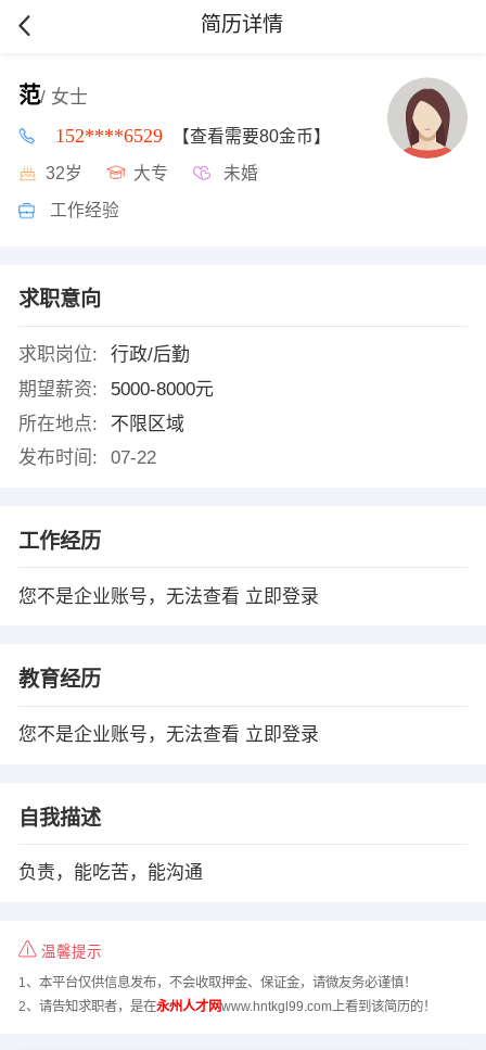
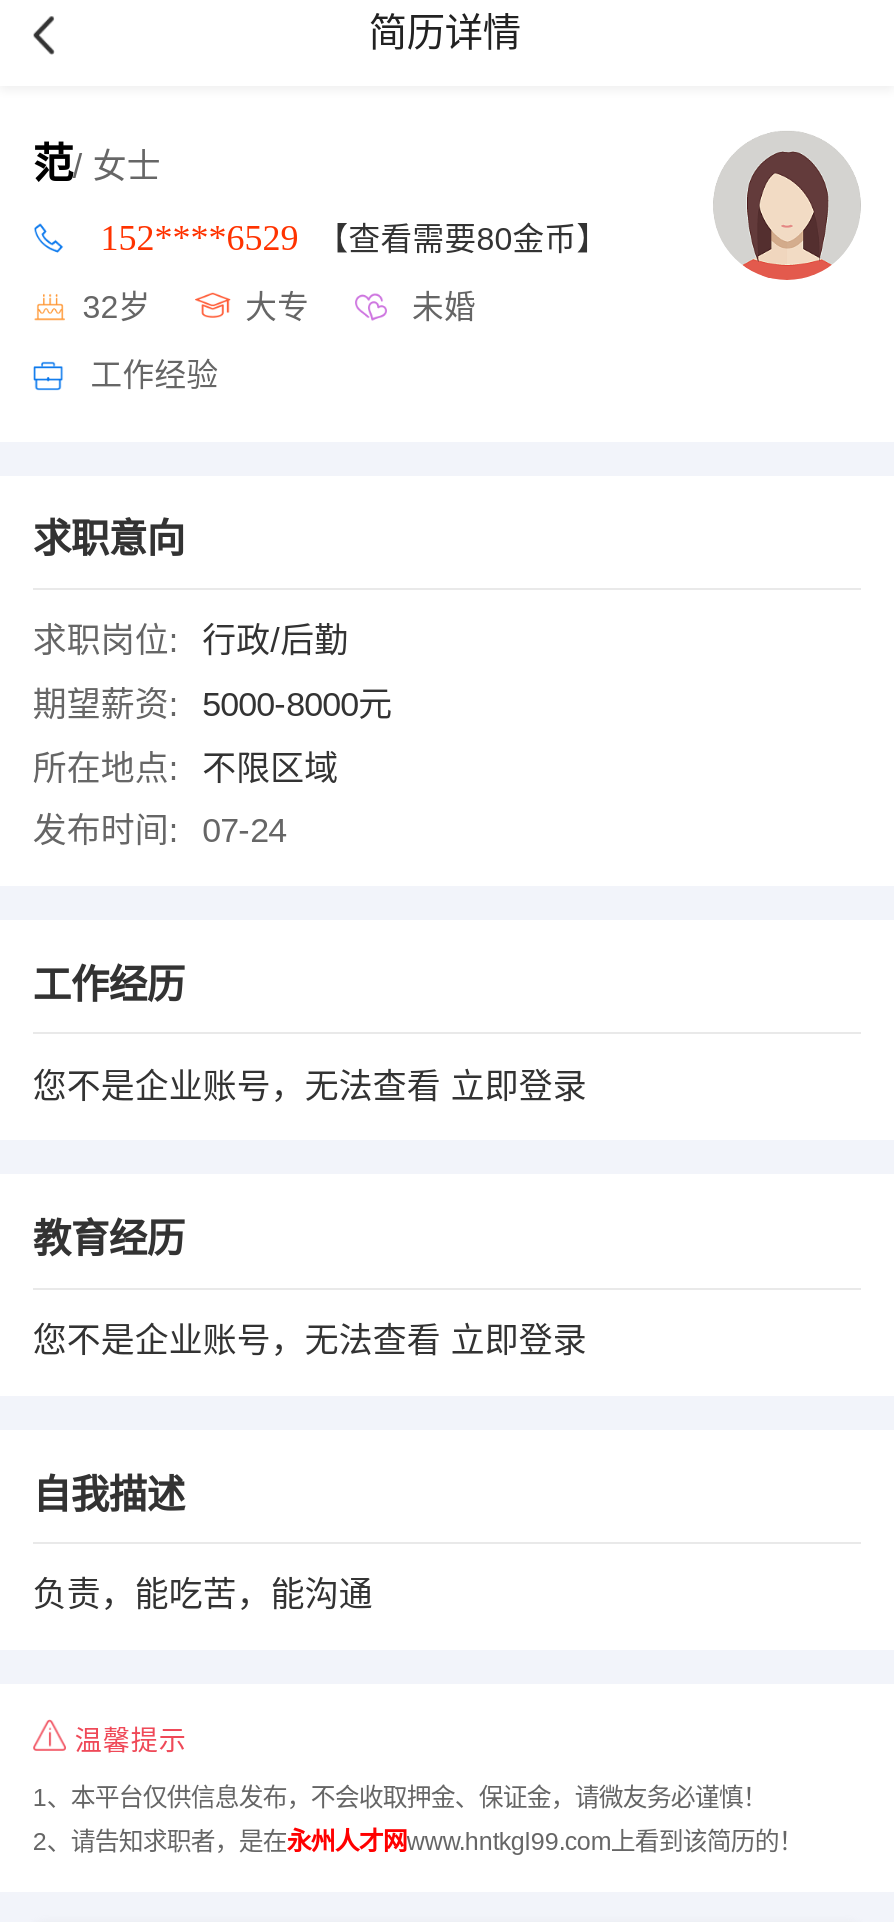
- 发布时间: 07-22
+ 发布时间: 07-24
